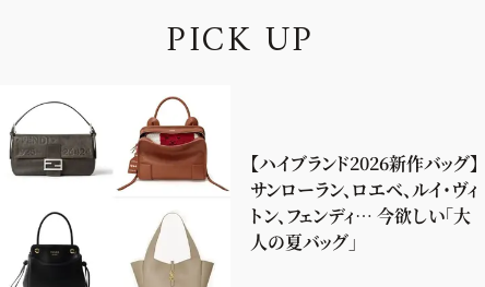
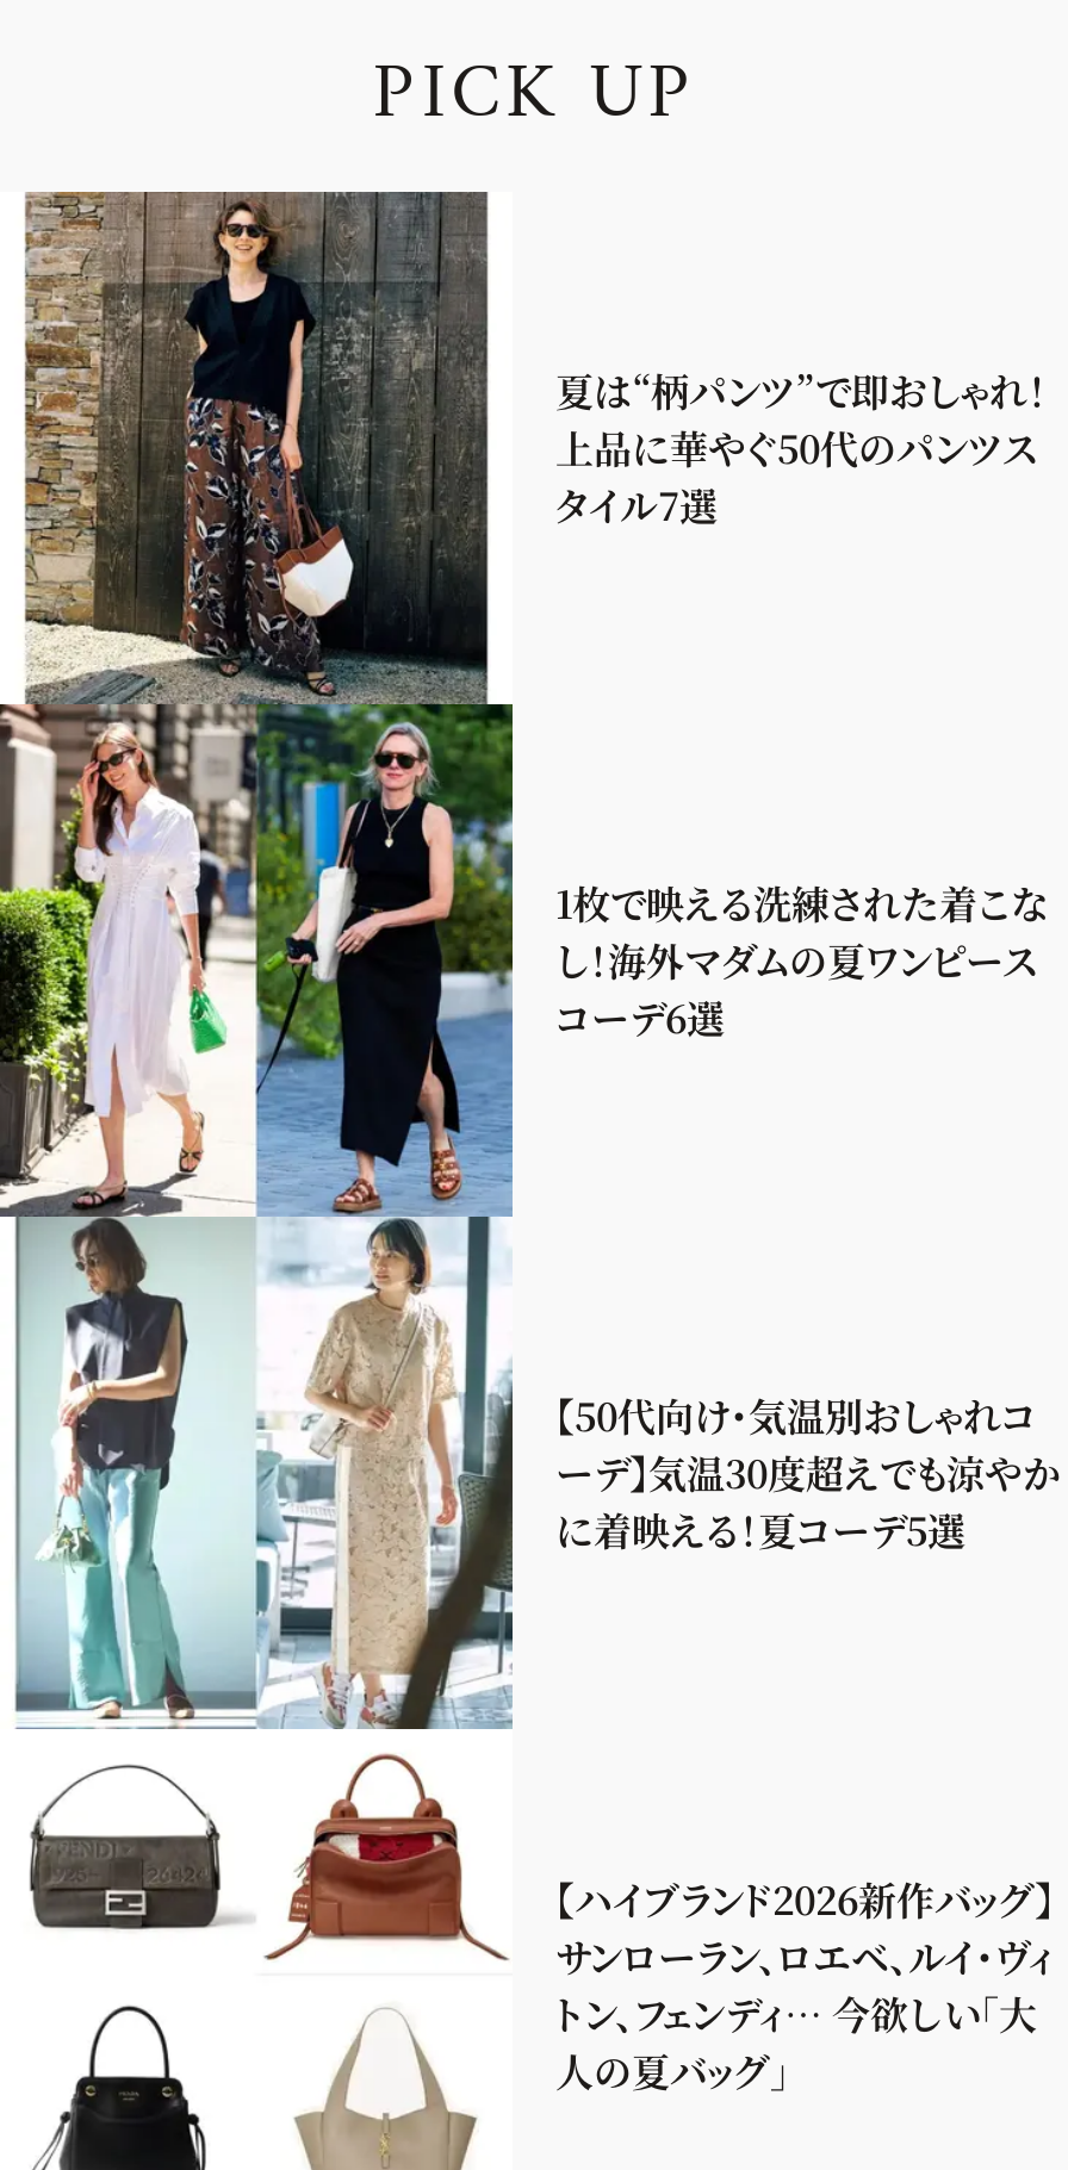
+ [image]
+ 夏は“柄パンツ”で即おしゃれ！
+ 上品に華やぐ50代のパンツス
+ タイル7選

+ 1枚で映える洗練された着こな
+ し！海外マダムの夏ワンピース
+ コーデ6選

+ 【50代向け・気温別おしゃれコ
+ ーデ】気温30度超えでも涼やか
+ に着映える！夏コーデ5選
